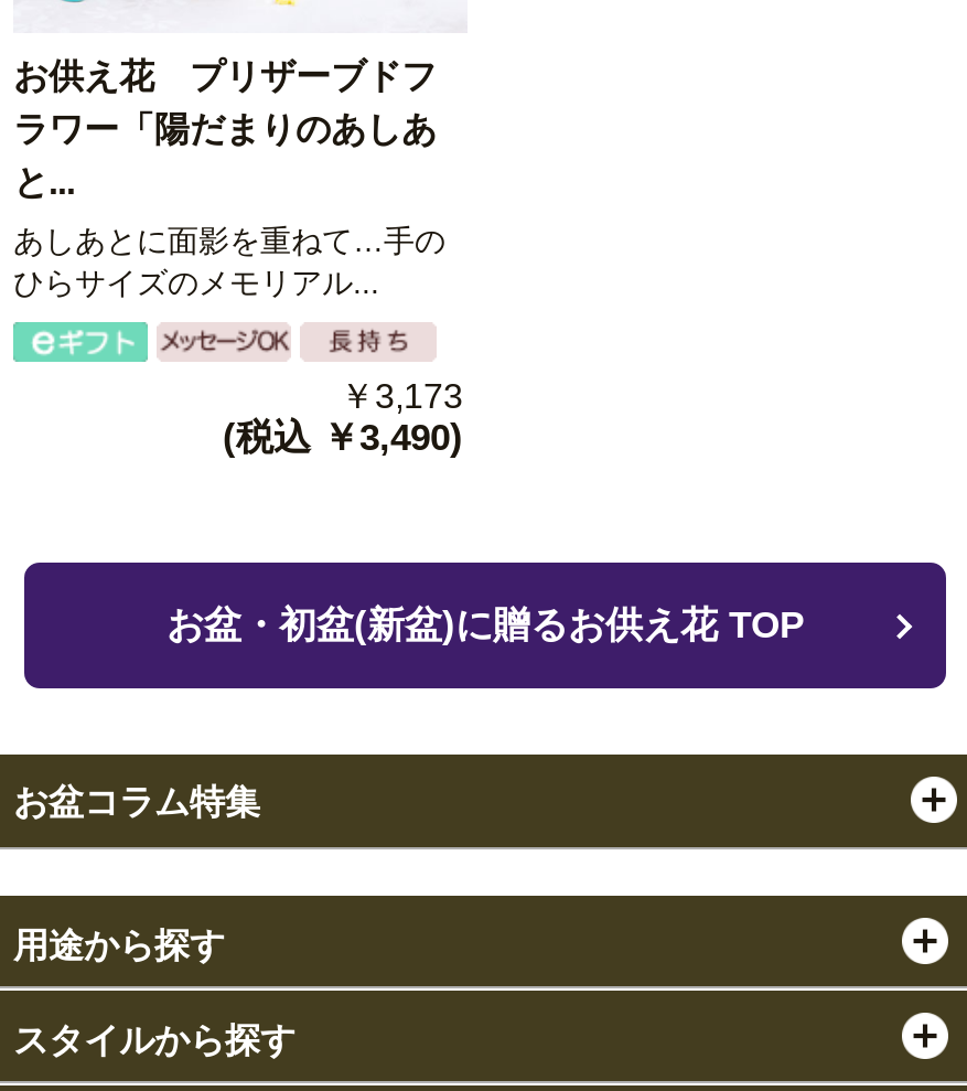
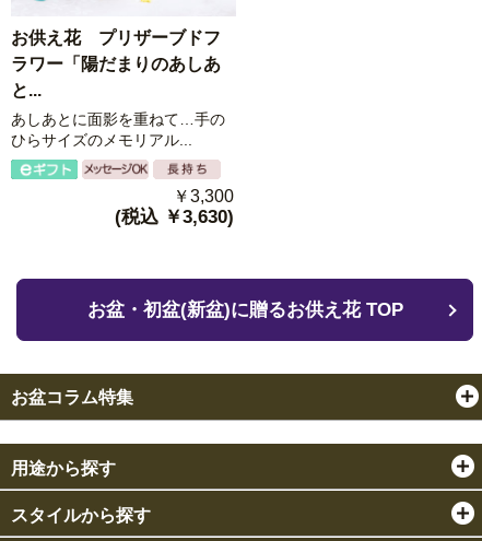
- ￥3,173
+ ￥3,300

- (税込 ￥3,490)
+ (税込 ￥3,630)
